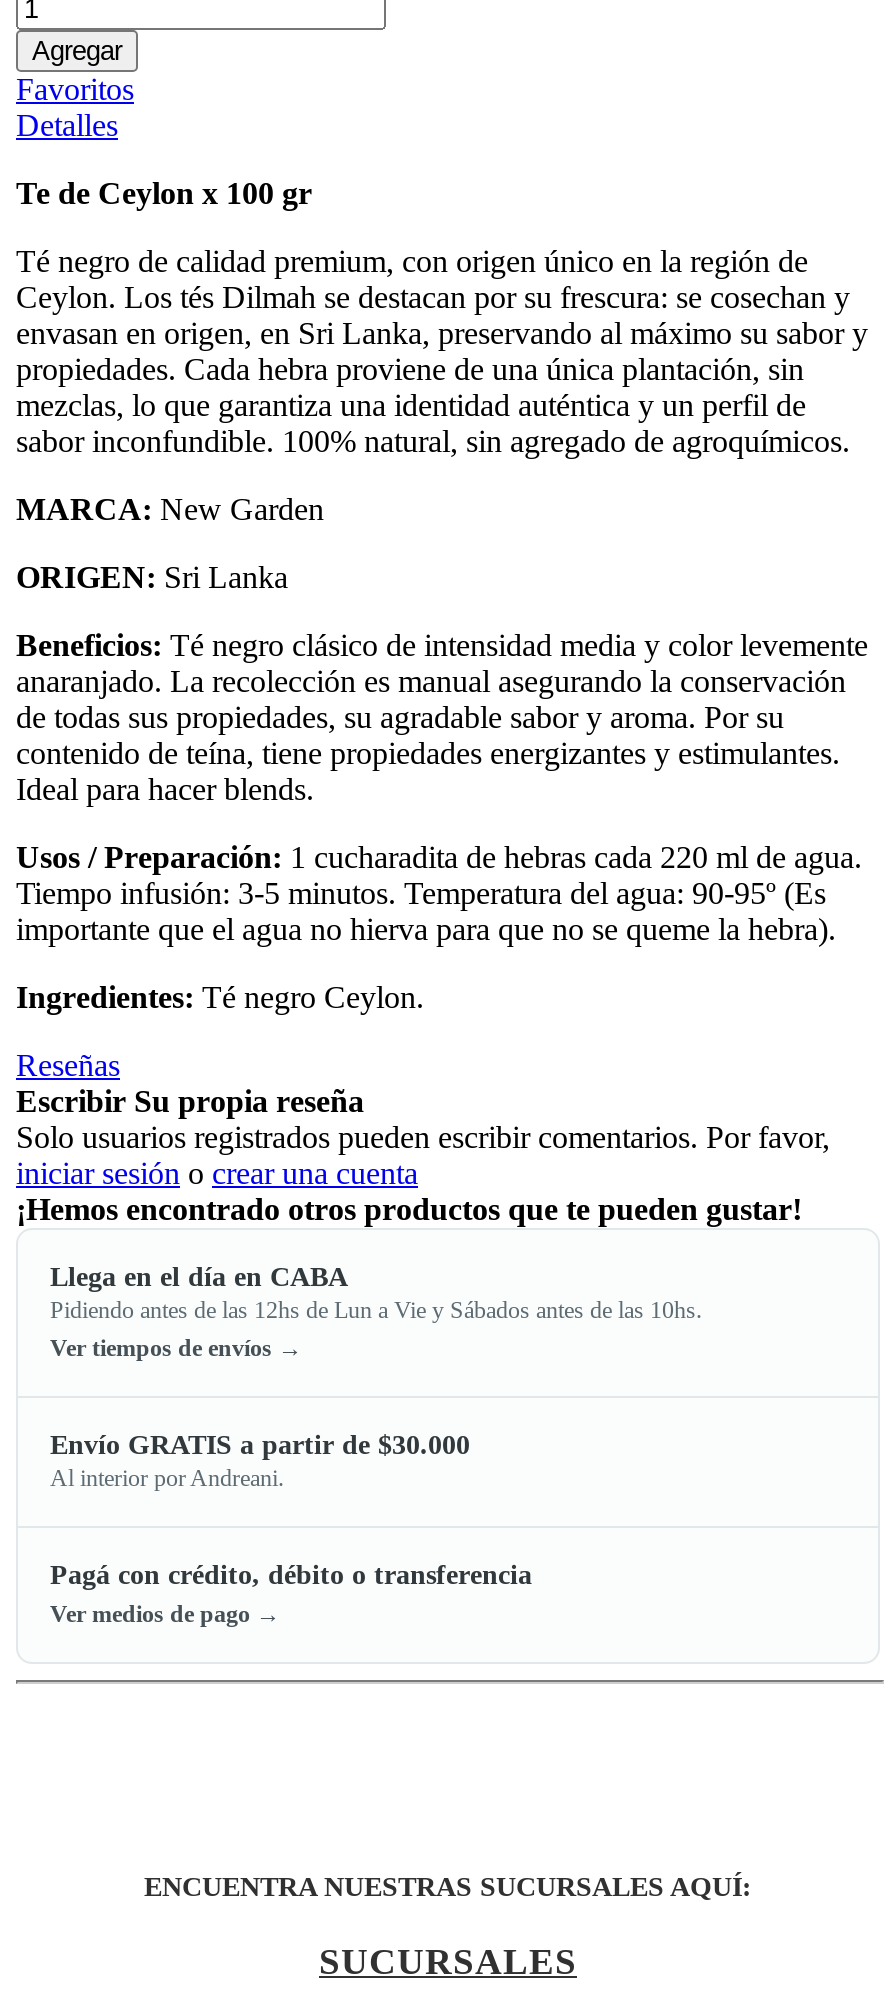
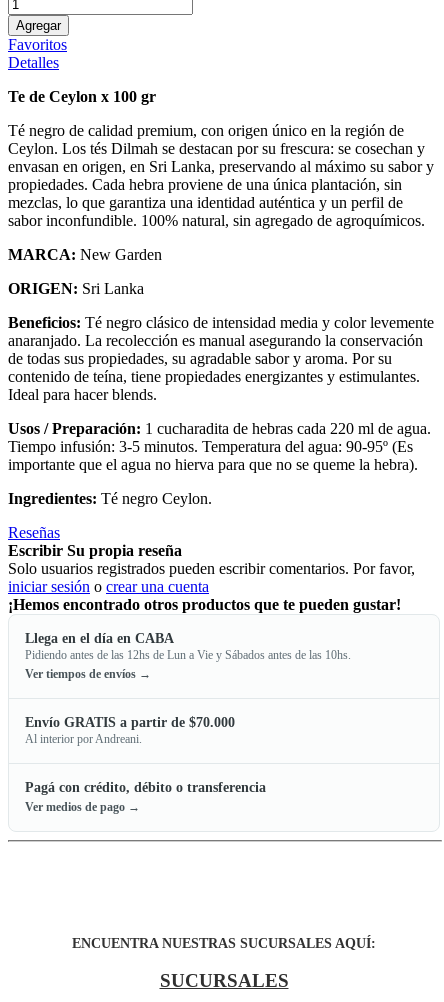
- Envío GRATIS a partir de $30.000
+ Envío GRATIS a partir de $70.000
